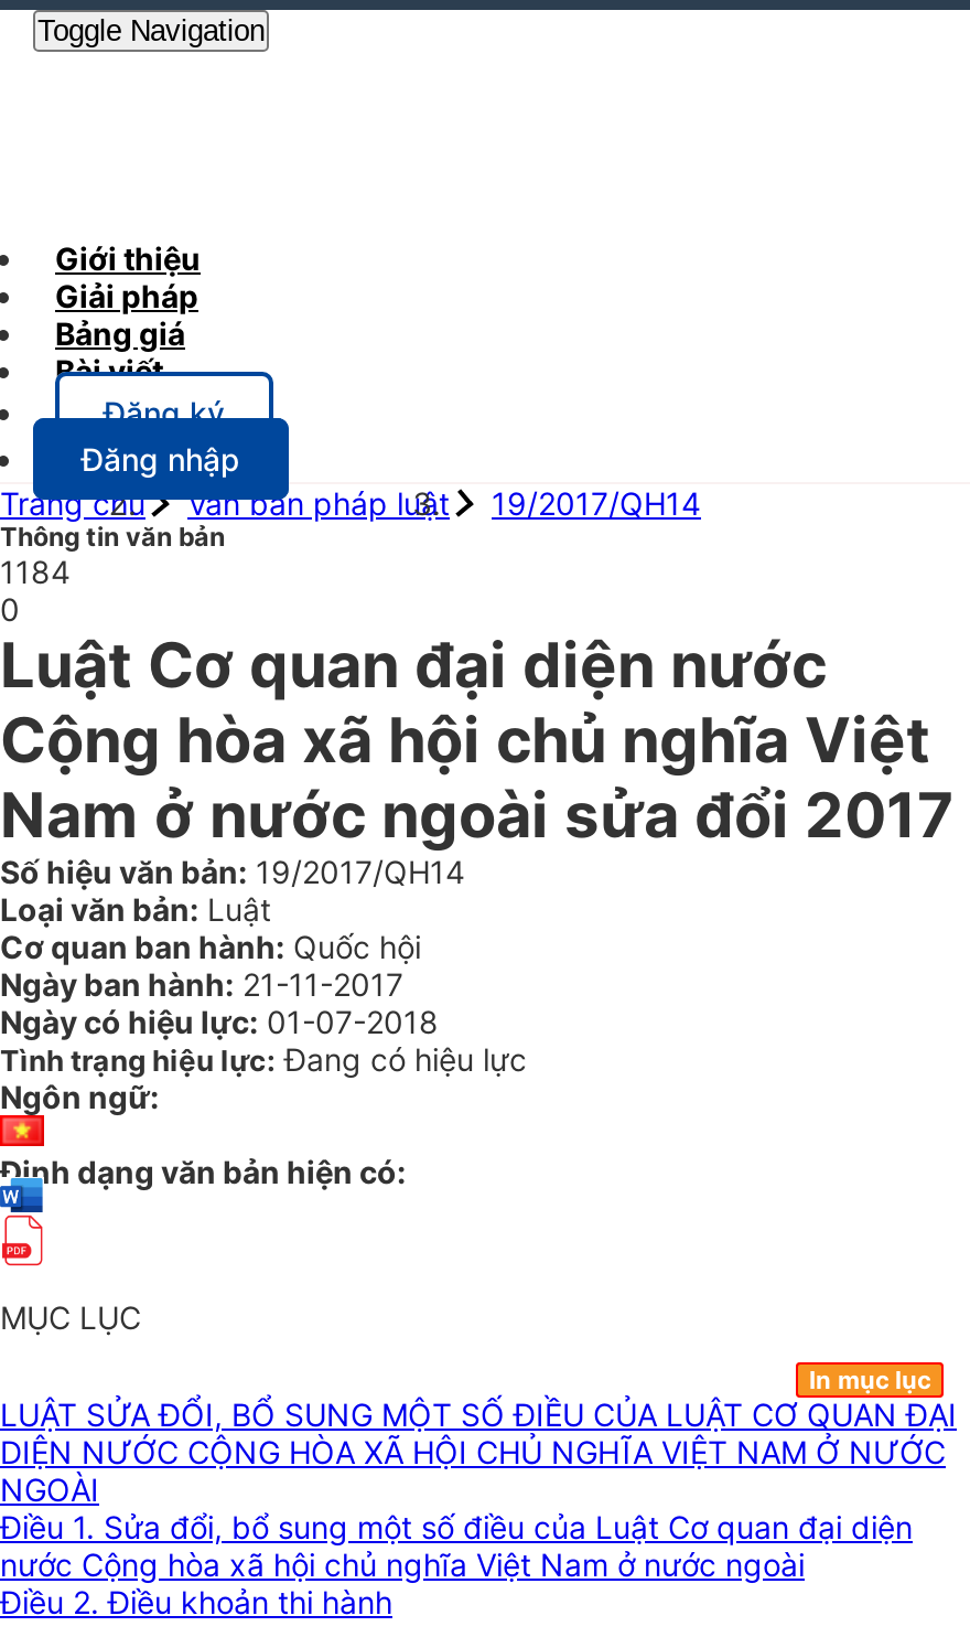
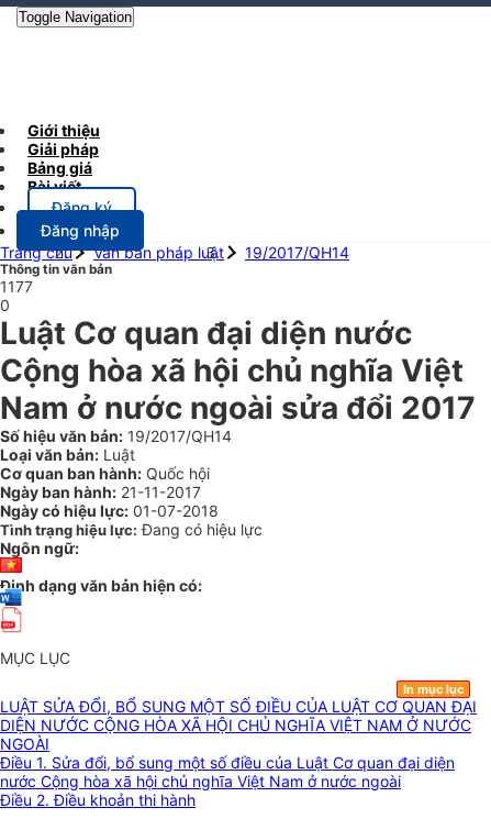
- 1184
+ 1177
